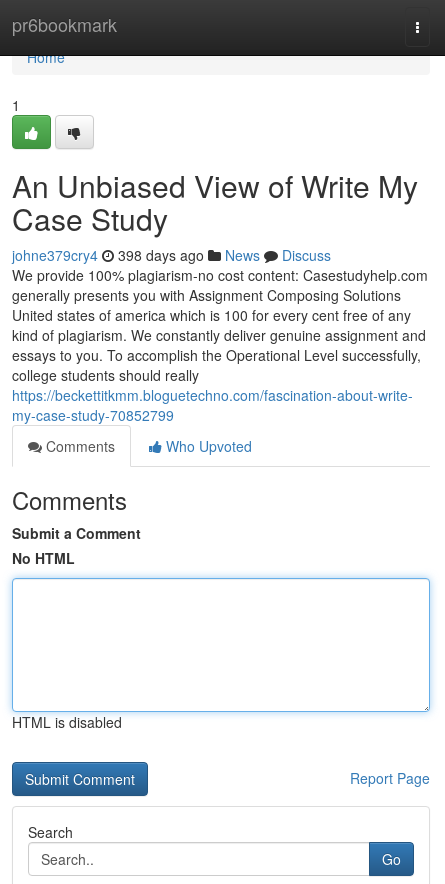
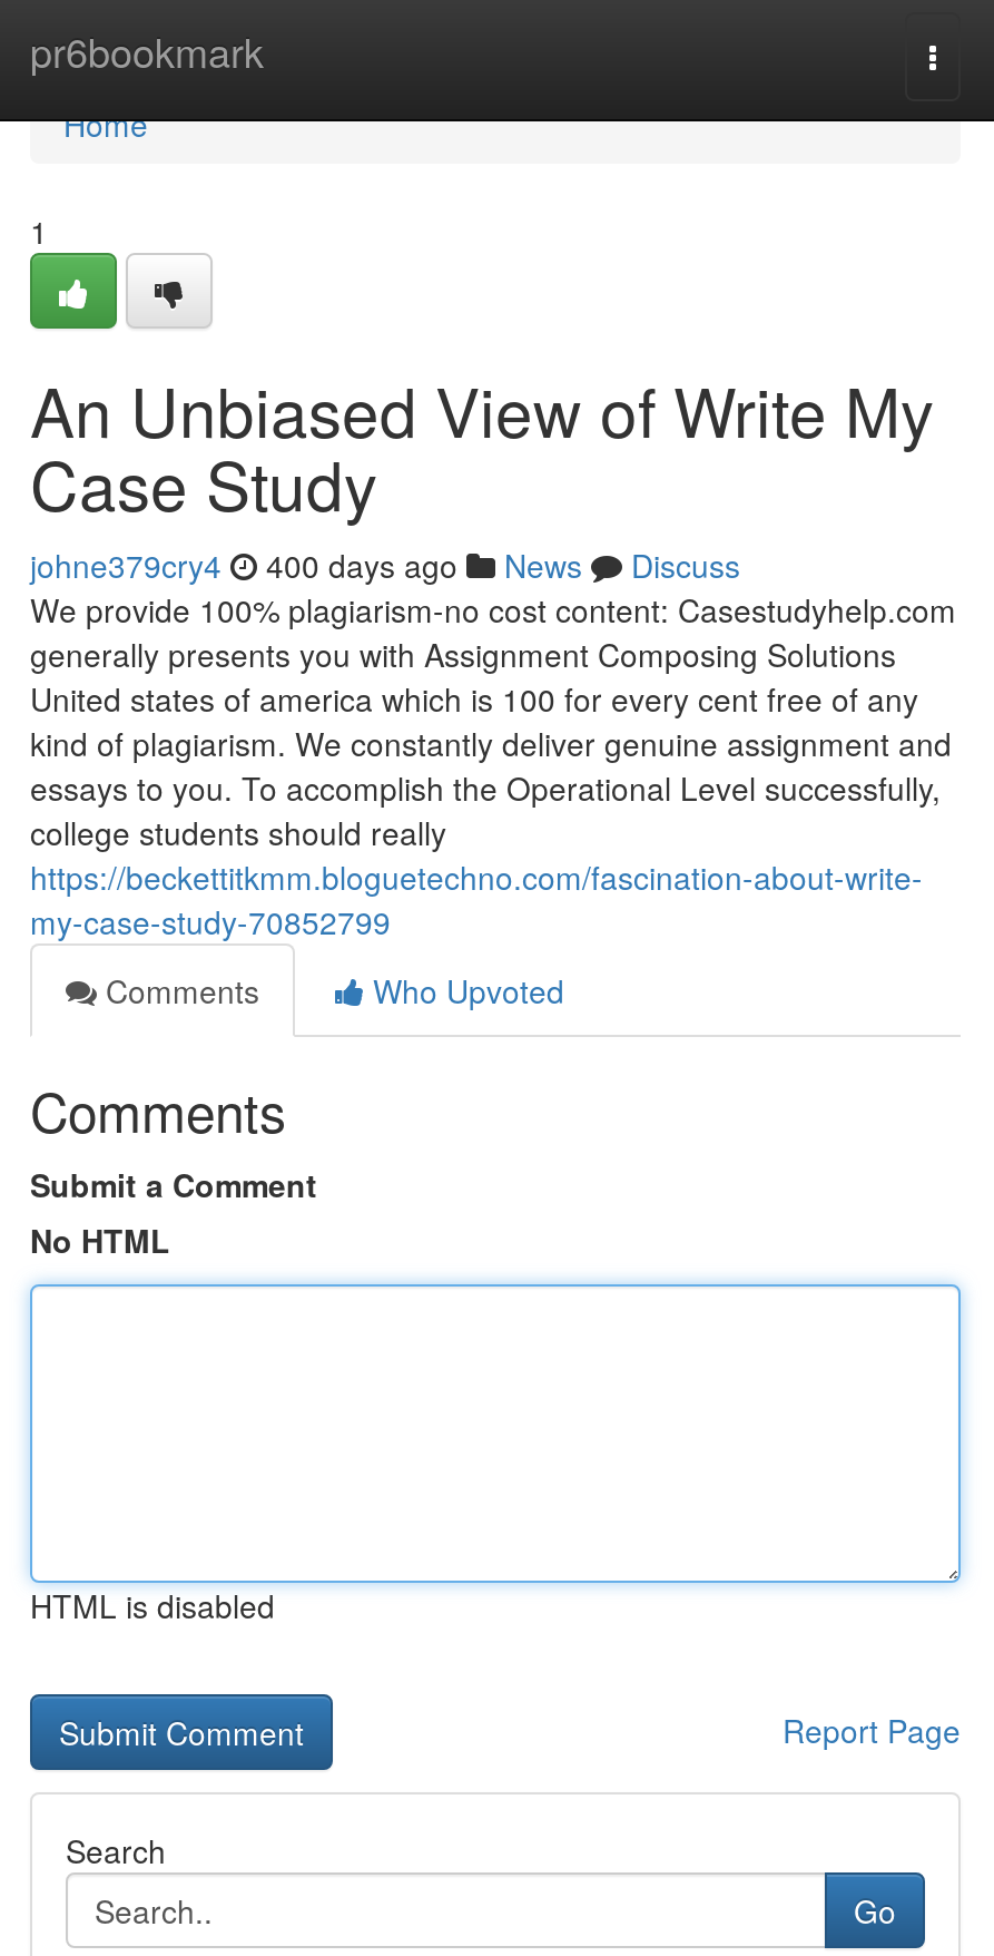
- johne379cry4 398 days ago News Discuss
+ johne379cry4 400 days ago News Discuss
